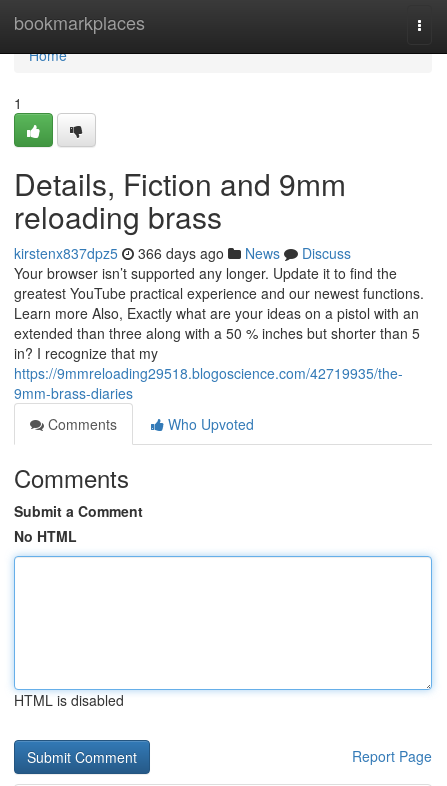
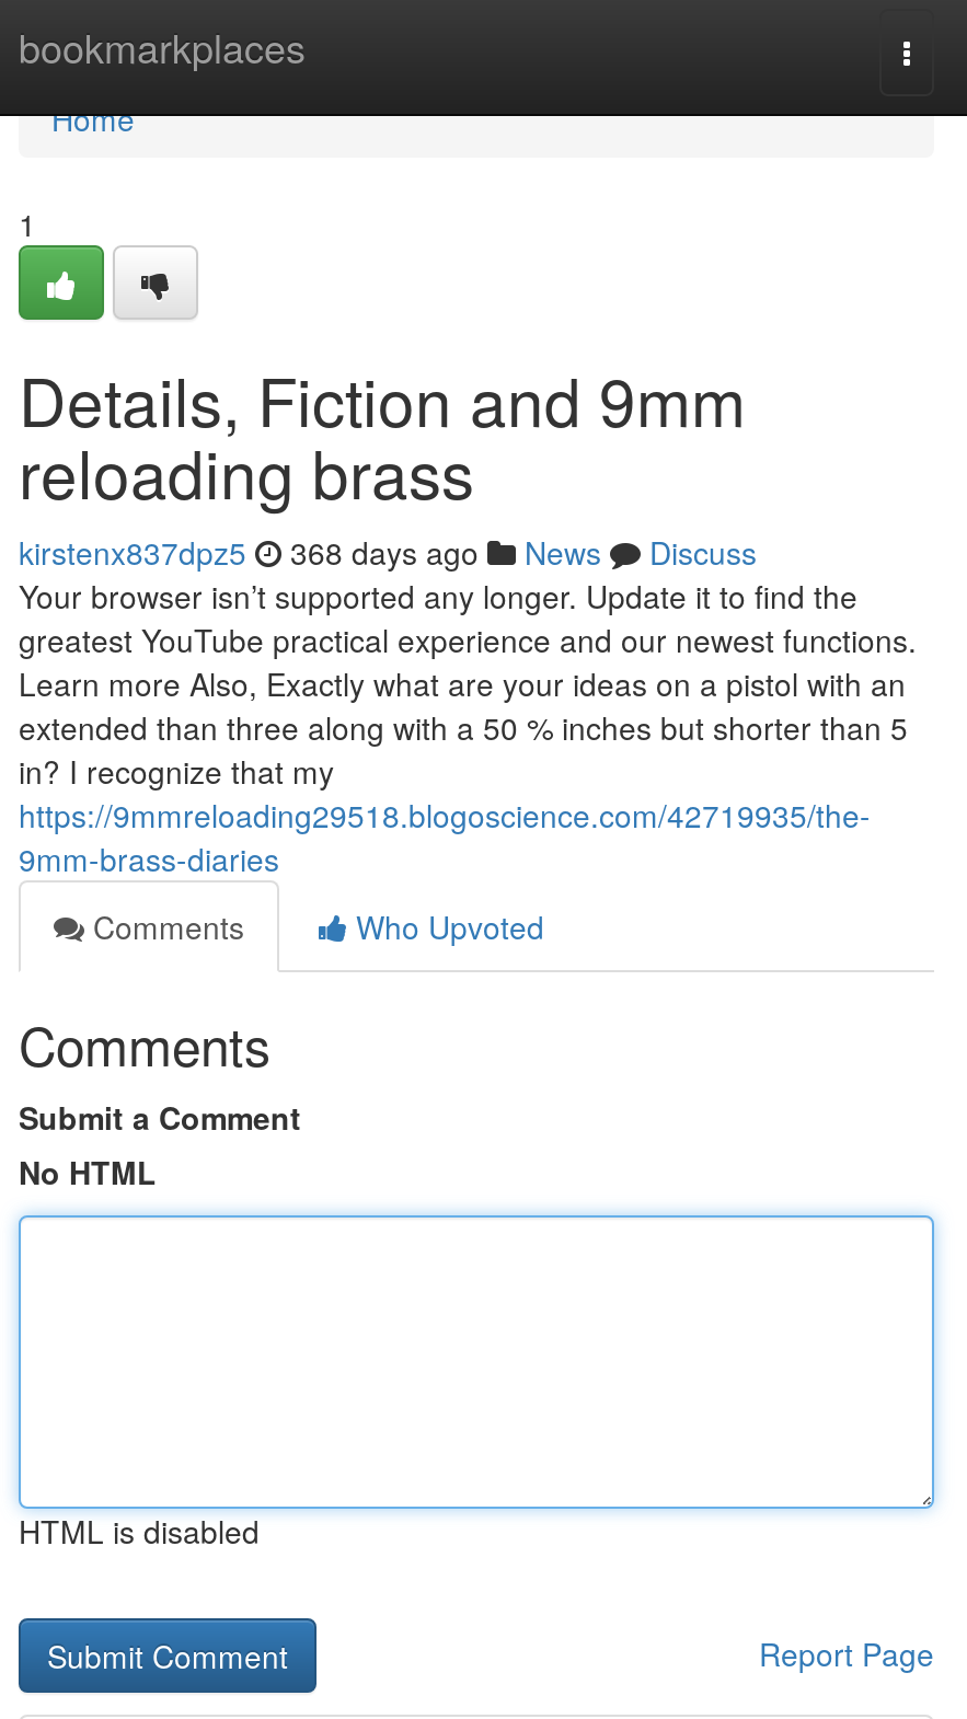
- kirstenx837dpz5 366 days ago News Discuss
+ kirstenx837dpz5 368 days ago News Discuss
